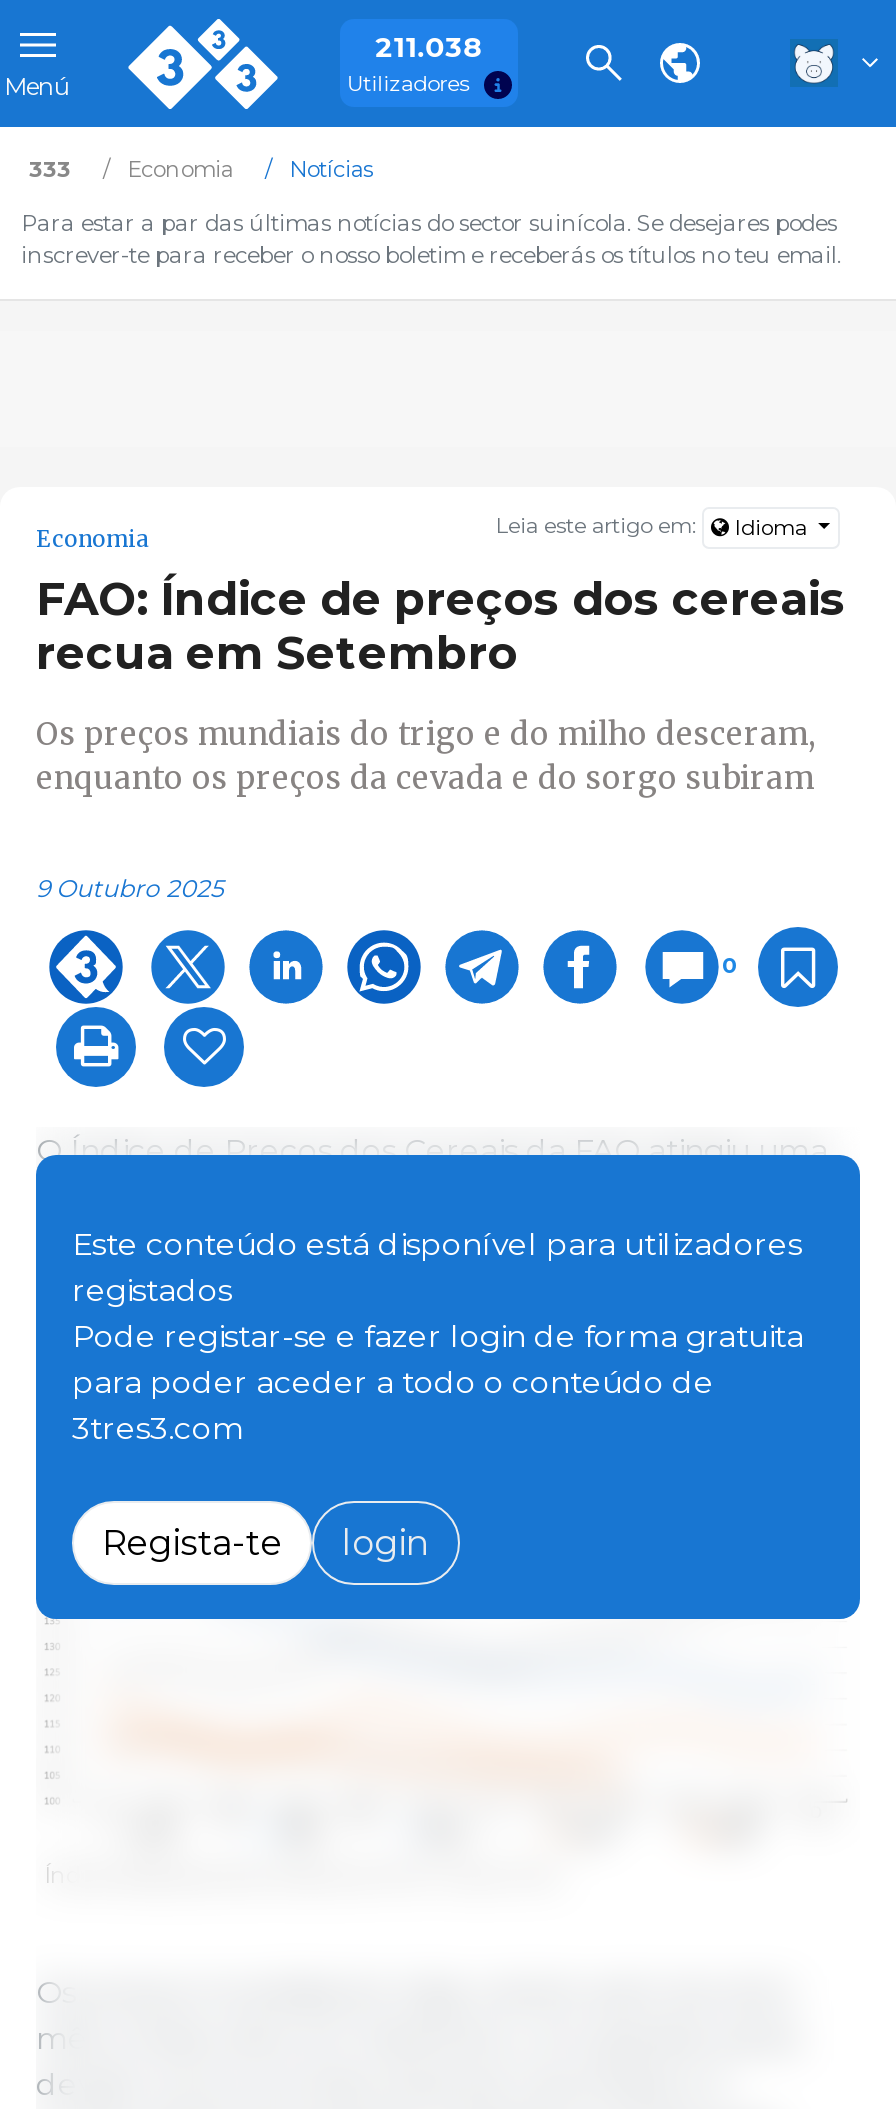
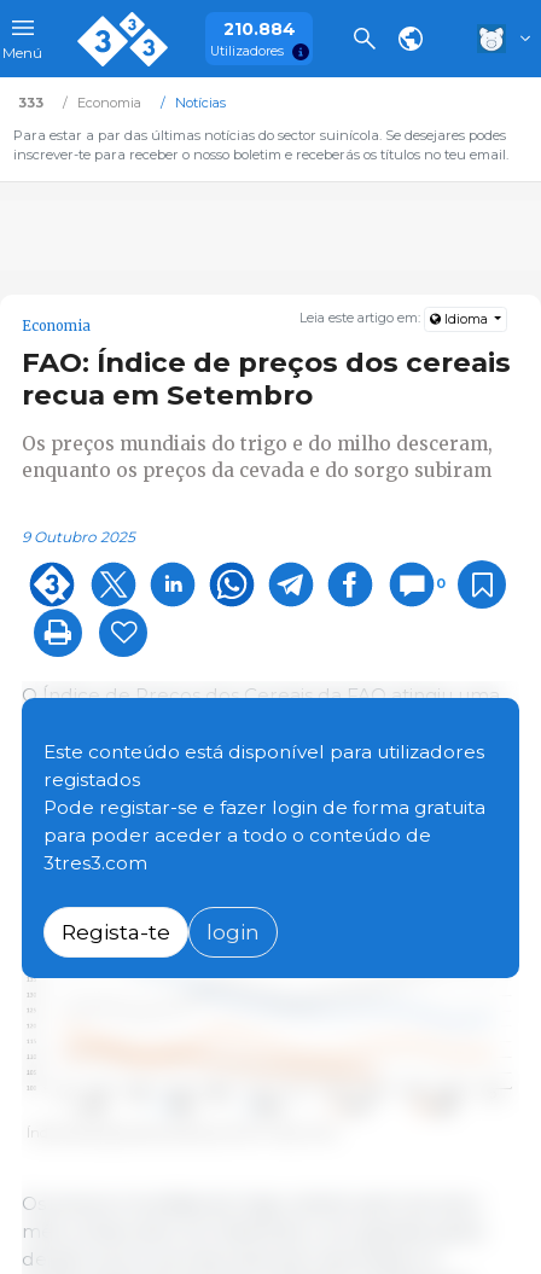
- 211.038
+ 210.884
